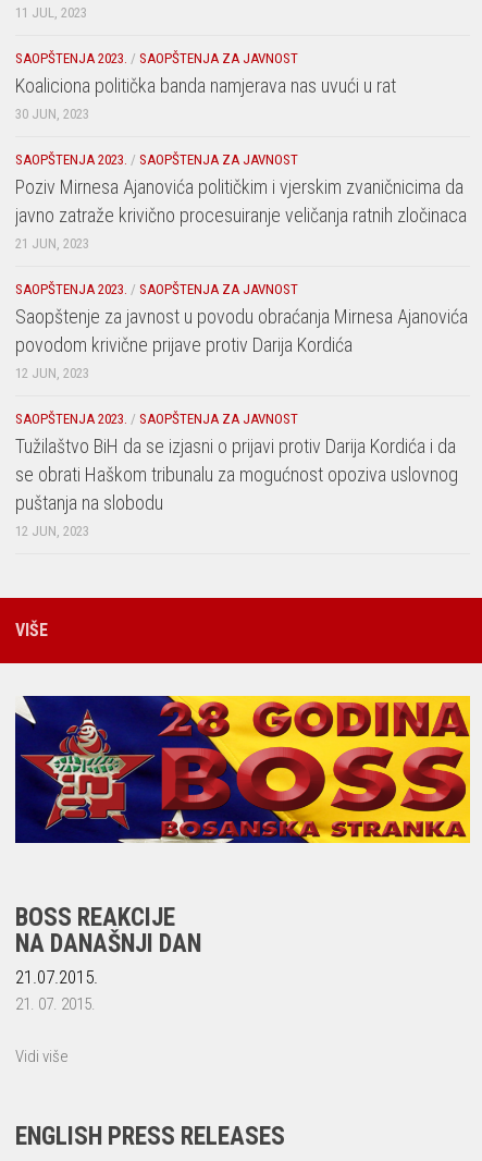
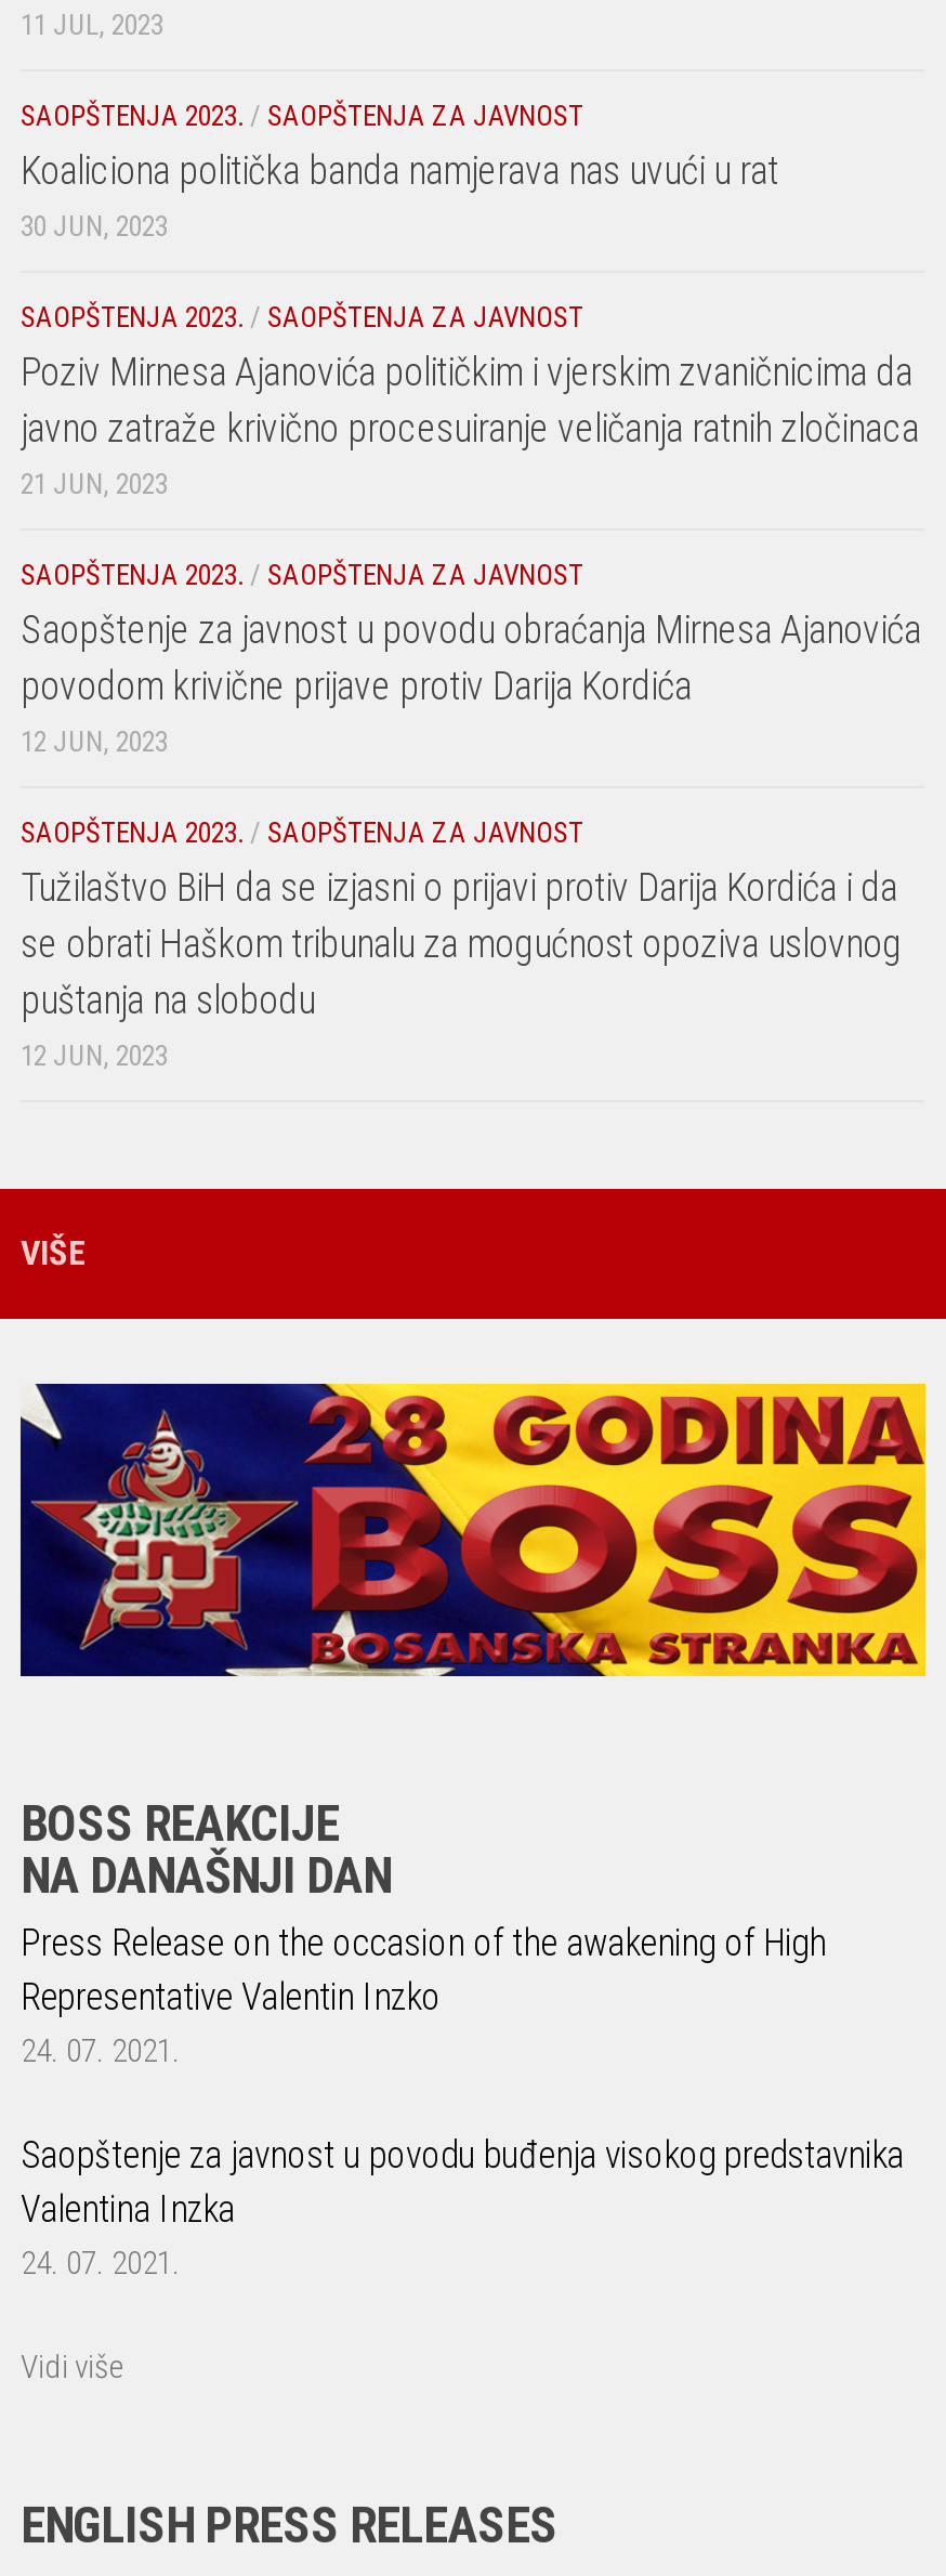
- 21.07.2015.
- 21. 07. 2015.
+ Press Release on the occasion of the awakening of High
+ Representative Valentin Inzko
+ 24. 07. 2021.
+ Saopštenje za javnost u povodu buđenja visokog predstavnika
+ Valentina Inzka
+ 24. 07. 2021.
